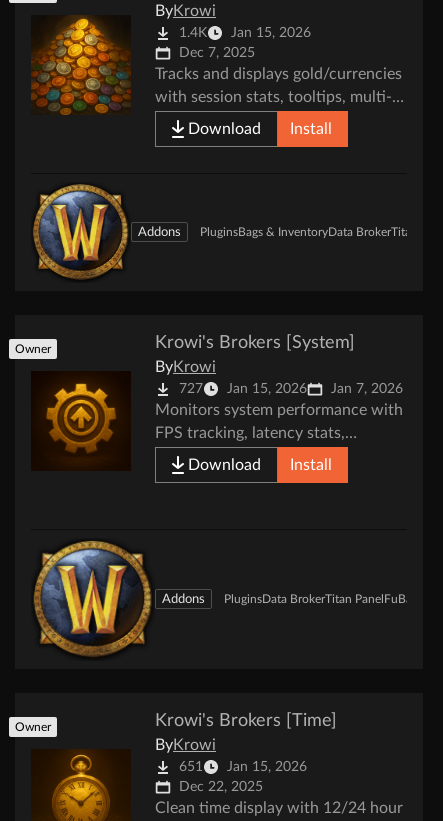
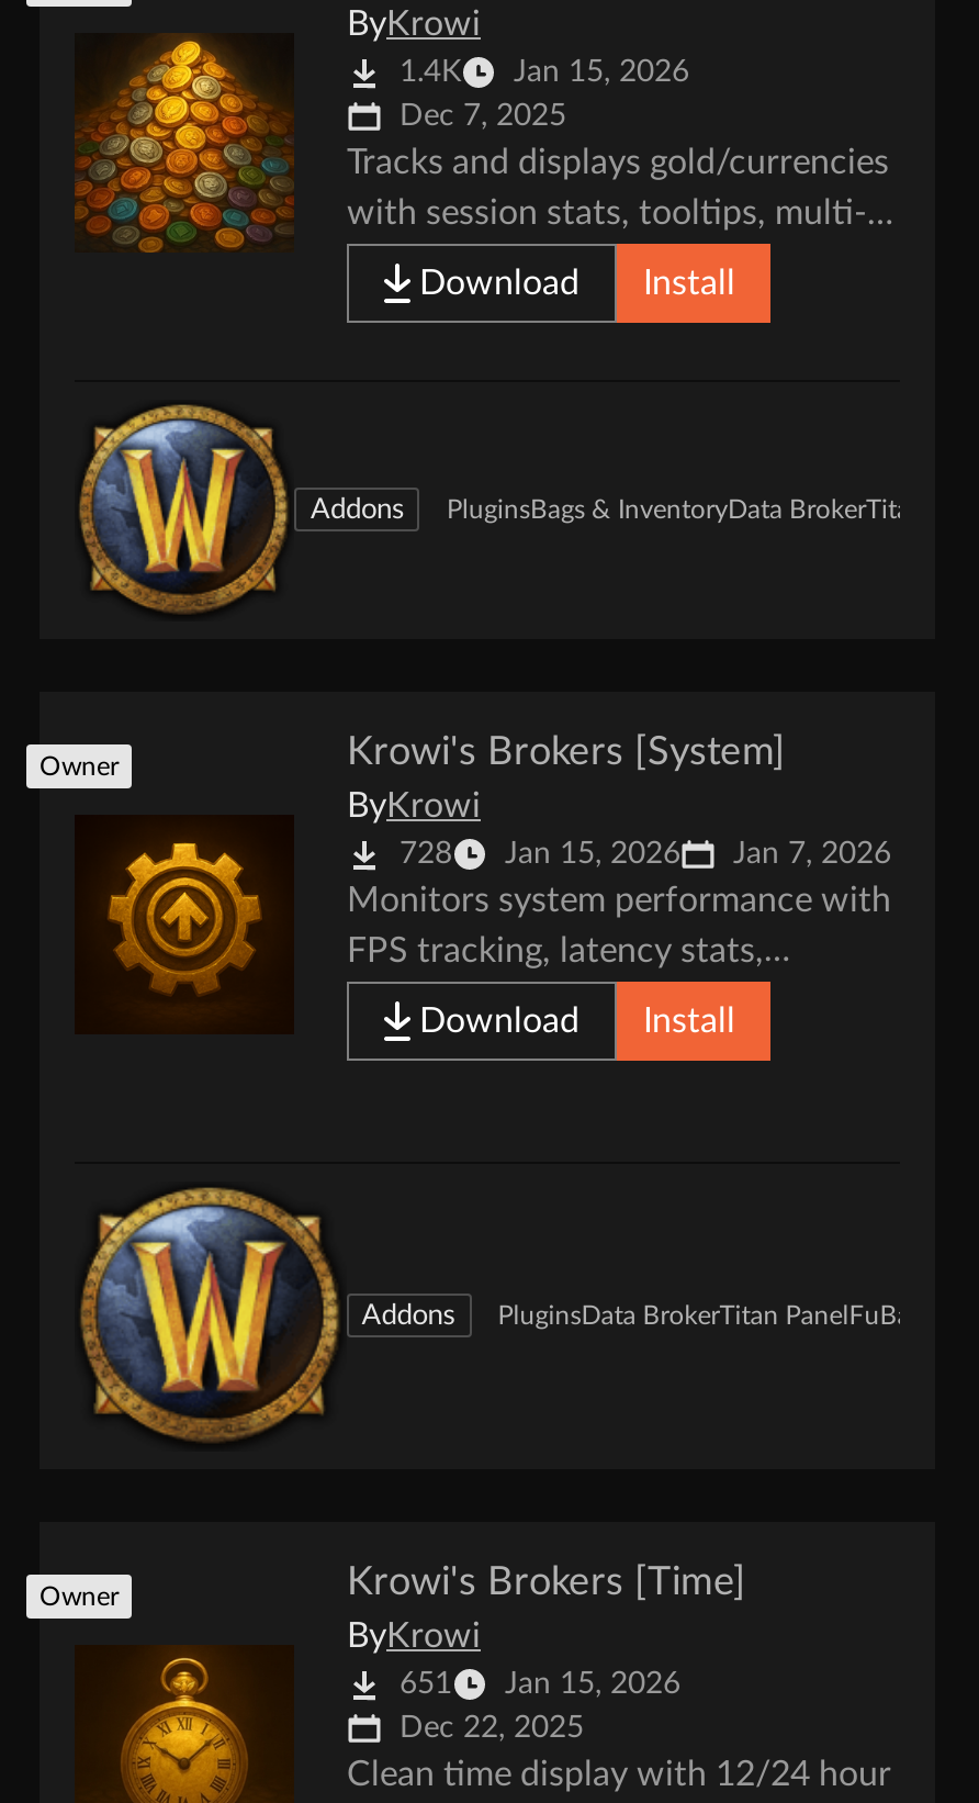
- 727 Jan 15, 2026 Jan 7, 2026
+ 728 Jan 15, 2026 Jan 7, 2026
